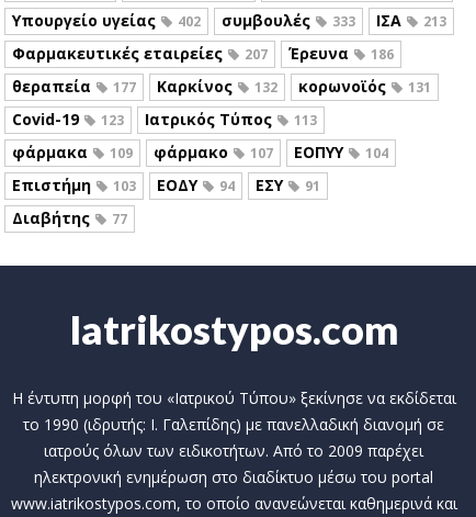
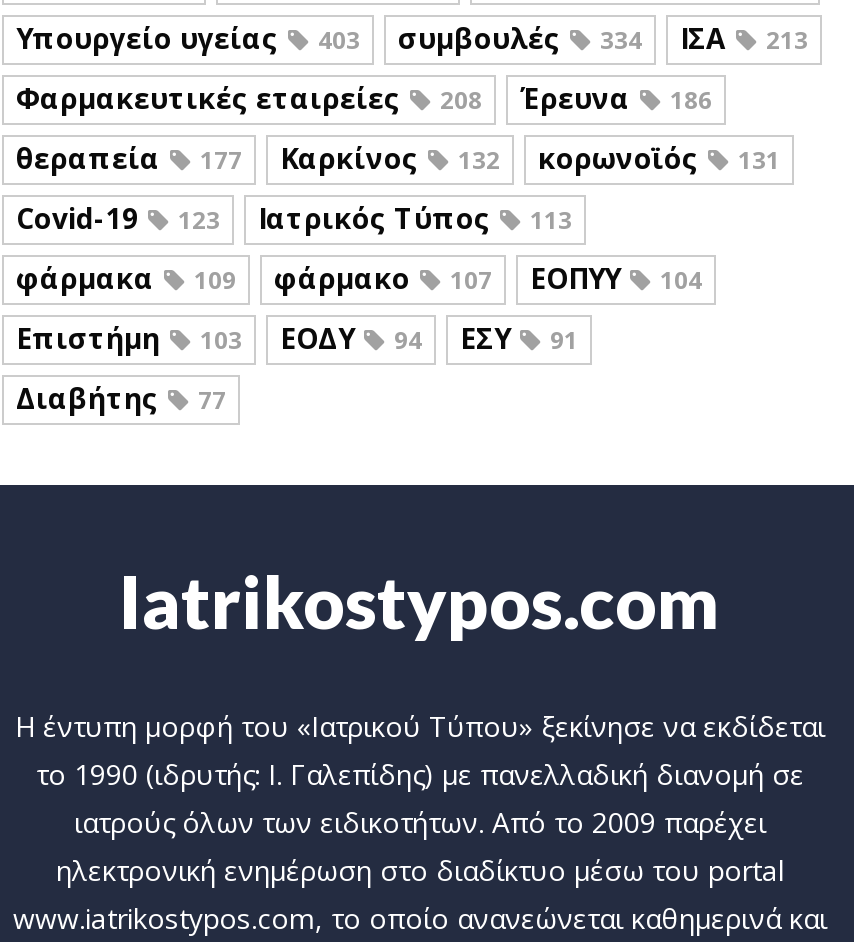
- 402
+ 403

- 333
+ 334

- Φαρμακευτικές εταιρείες 207 Έρευνα 186
+ Φαρμακευτικές εταιρείες 208 Έρευνα 186
